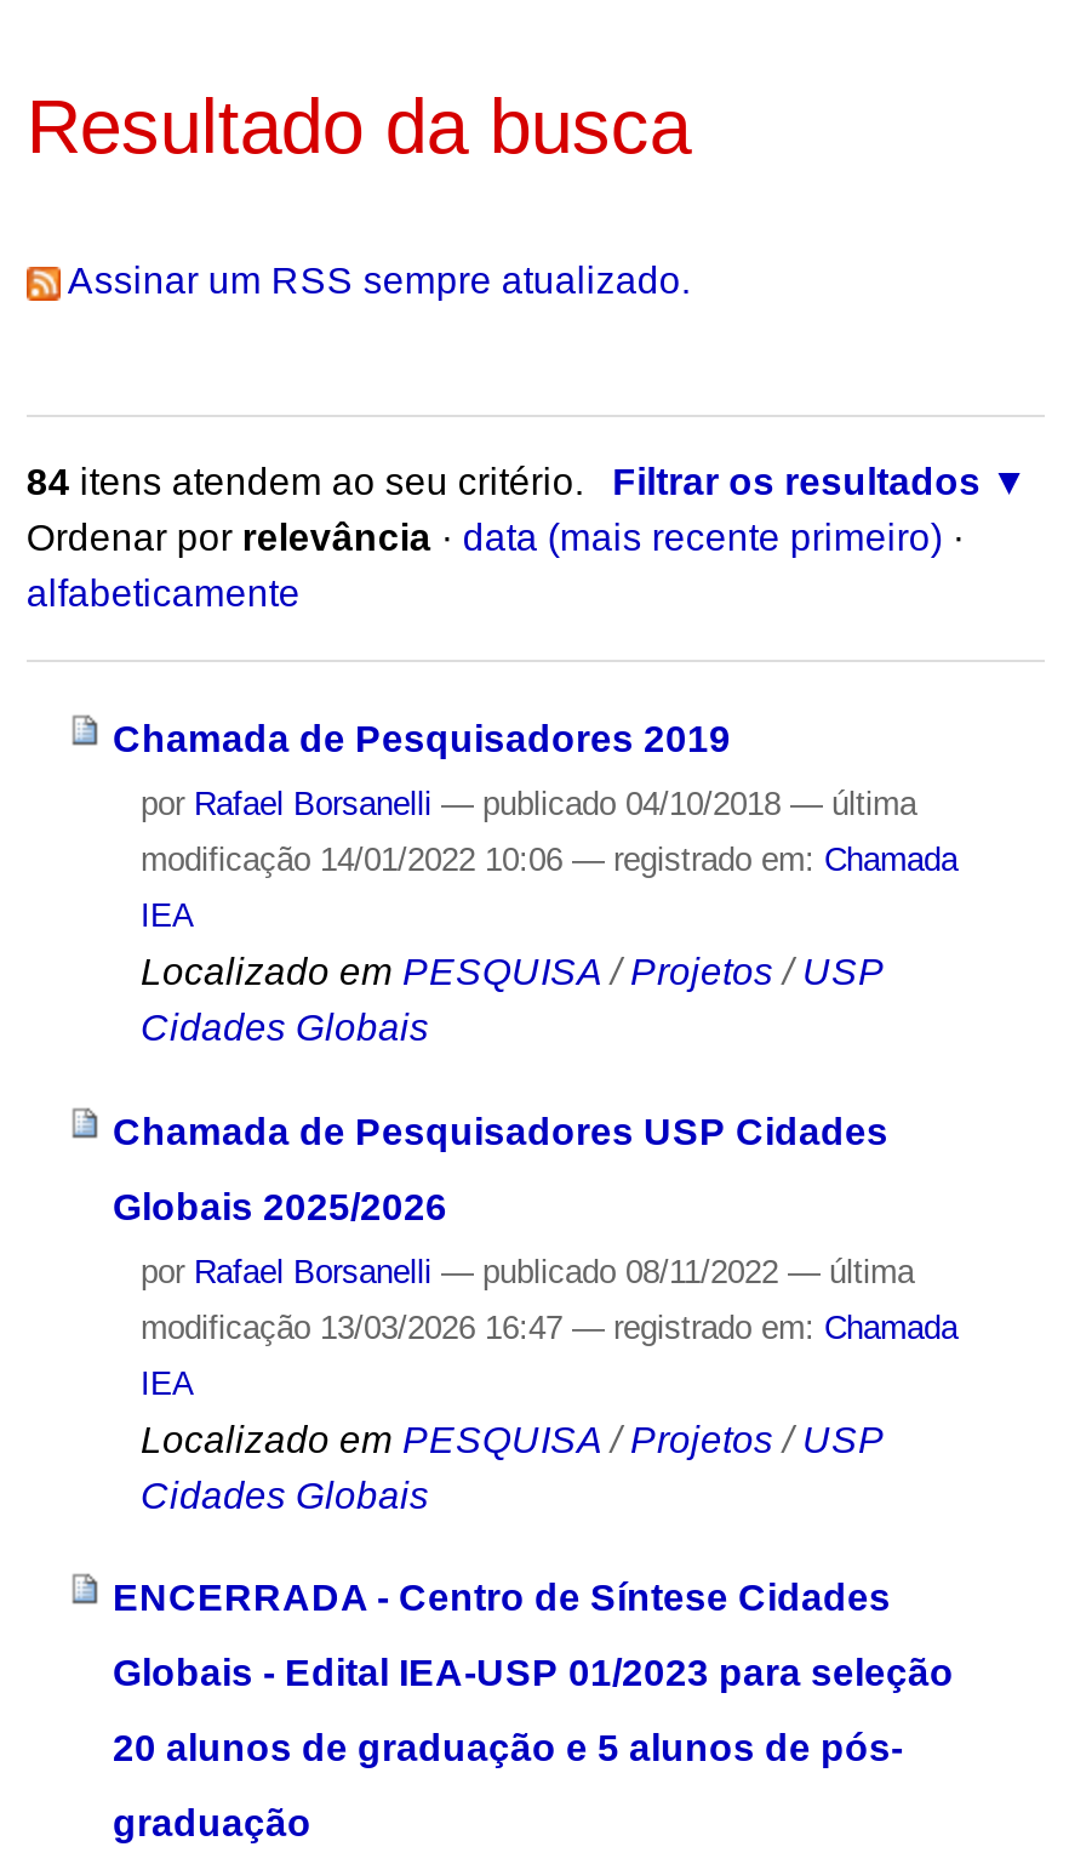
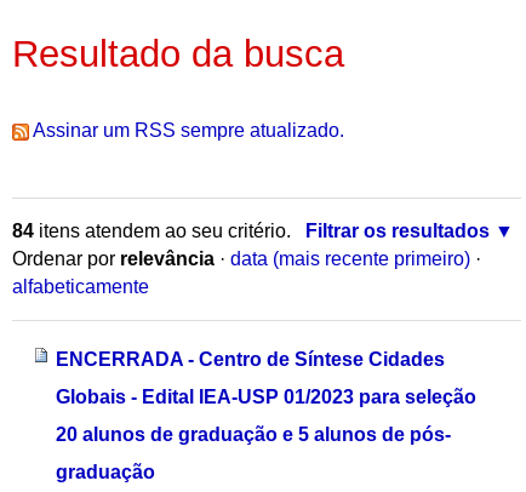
- Chamada de Pesquisadores 2019
- por Rafael Borsanelli — publicado 04/10/2018 — última
- modificação 14/01/2022 10:06 — registrado em: Chamada
- IEA
- Localizado em PESQUISA / Projetos / USP
- Cidades Globais
- Chamada de Pesquisadores USP Cidades
- Globais 2025/2026
- por Rafael Borsanelli — publicado 08/11/2022 — última
- modificação 13/03/2026 16:47 — registrado em: Chamada
- IEA
- Localizado em PESQUISA / Projetos / USP
- Cidades Globais
